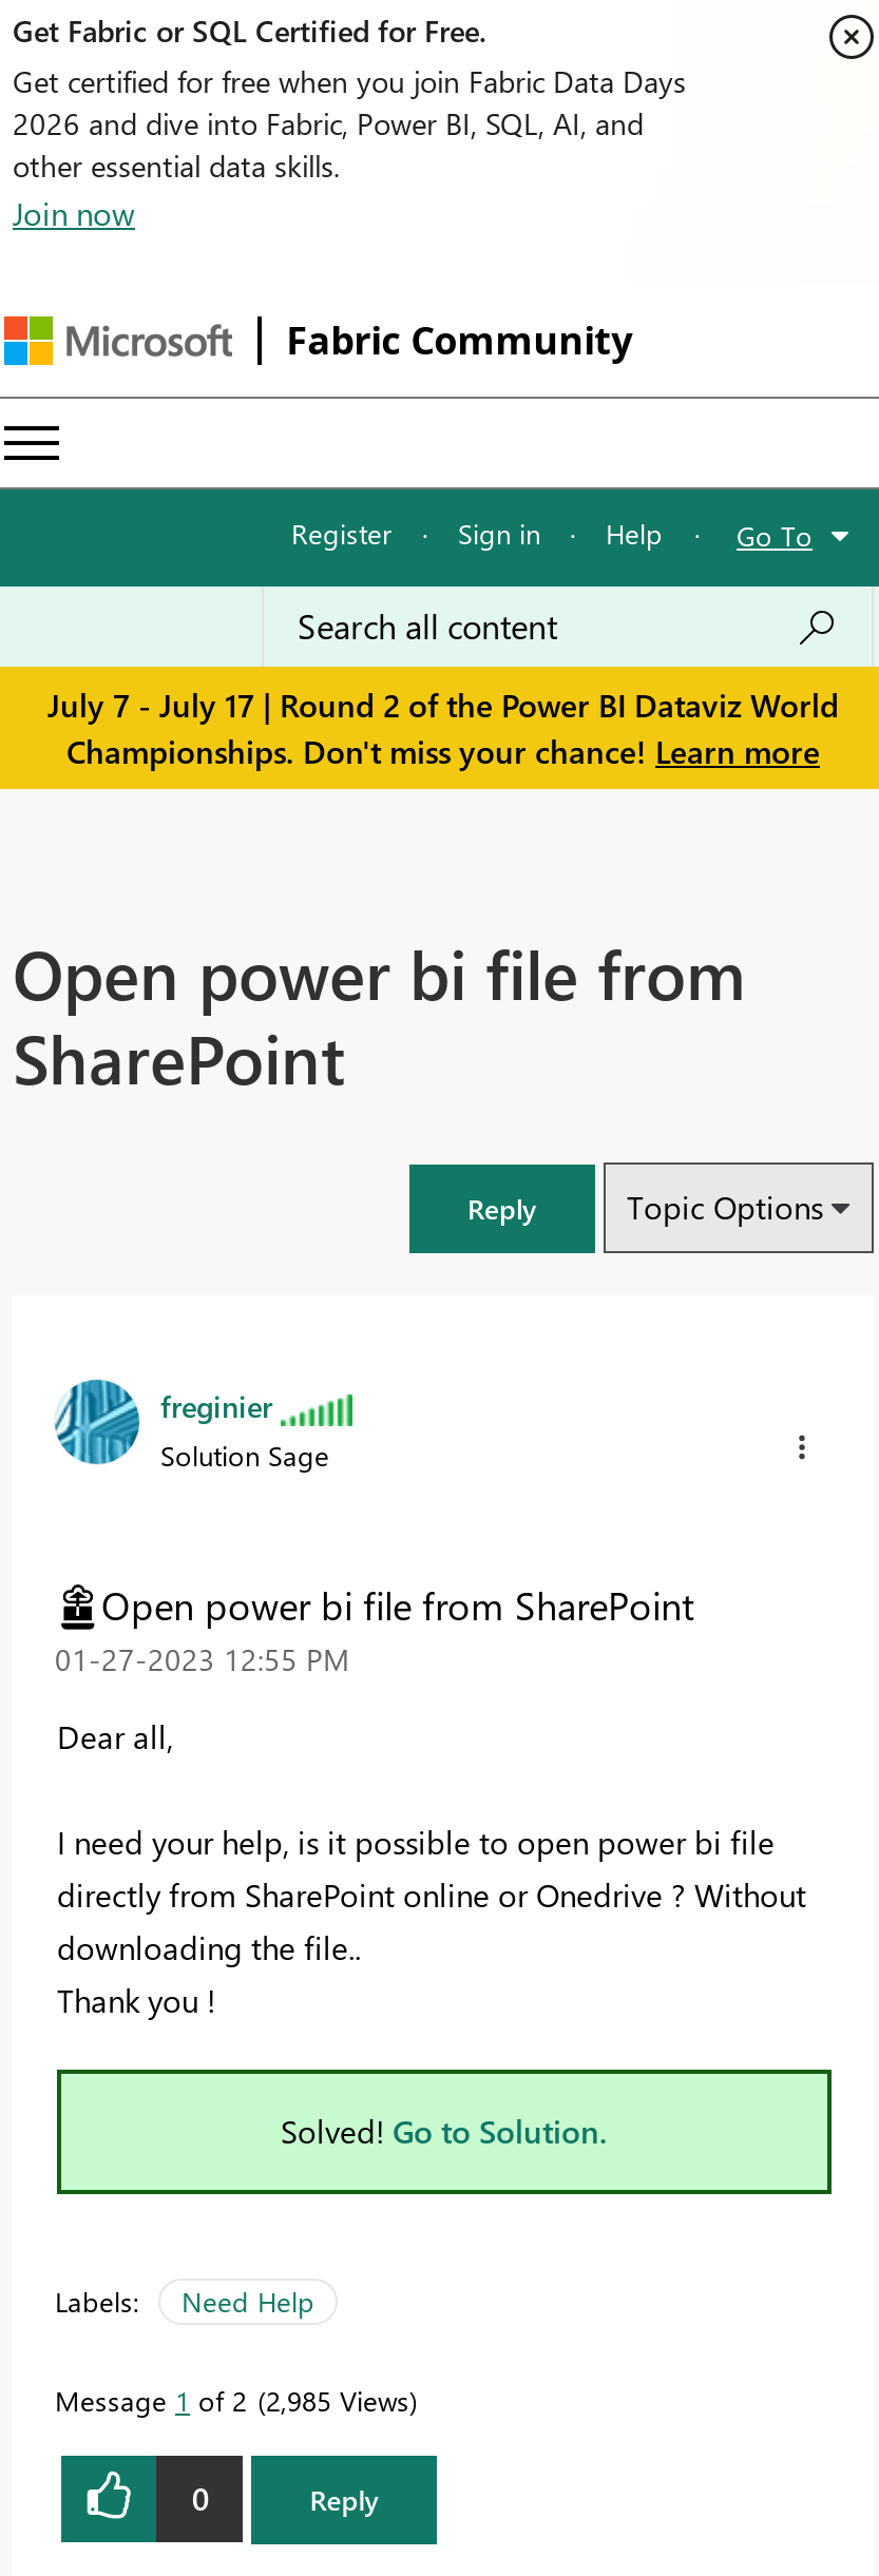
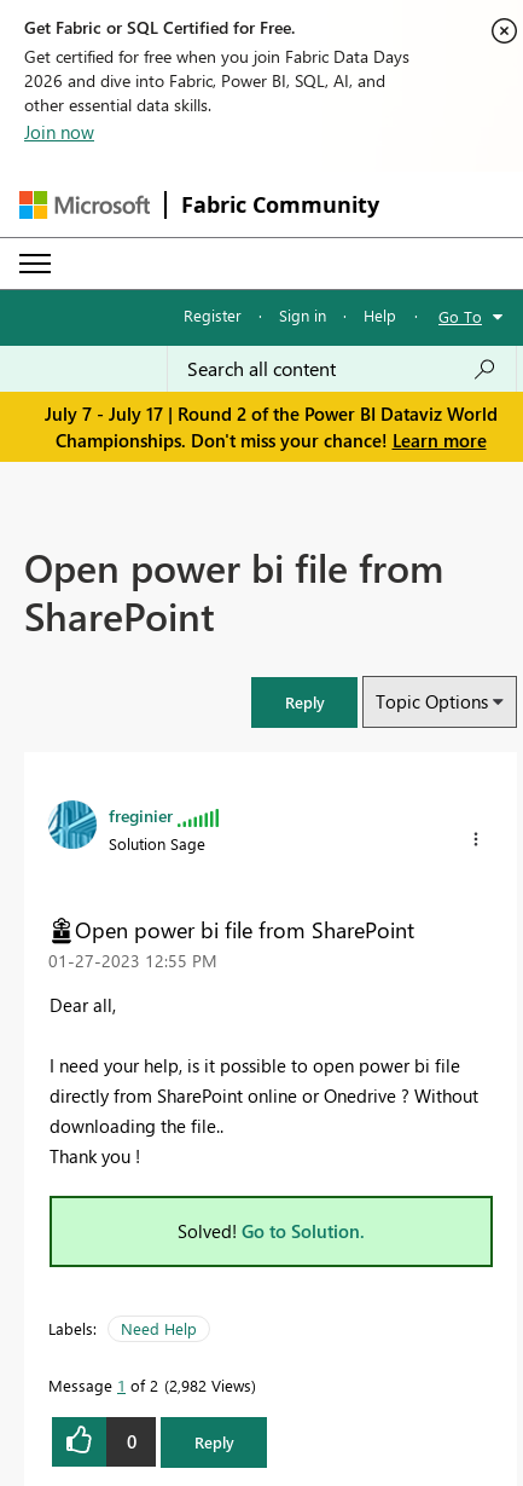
- Message 1 of 2 2,985 Views
+ Message 1 of 2 2,982 Views
